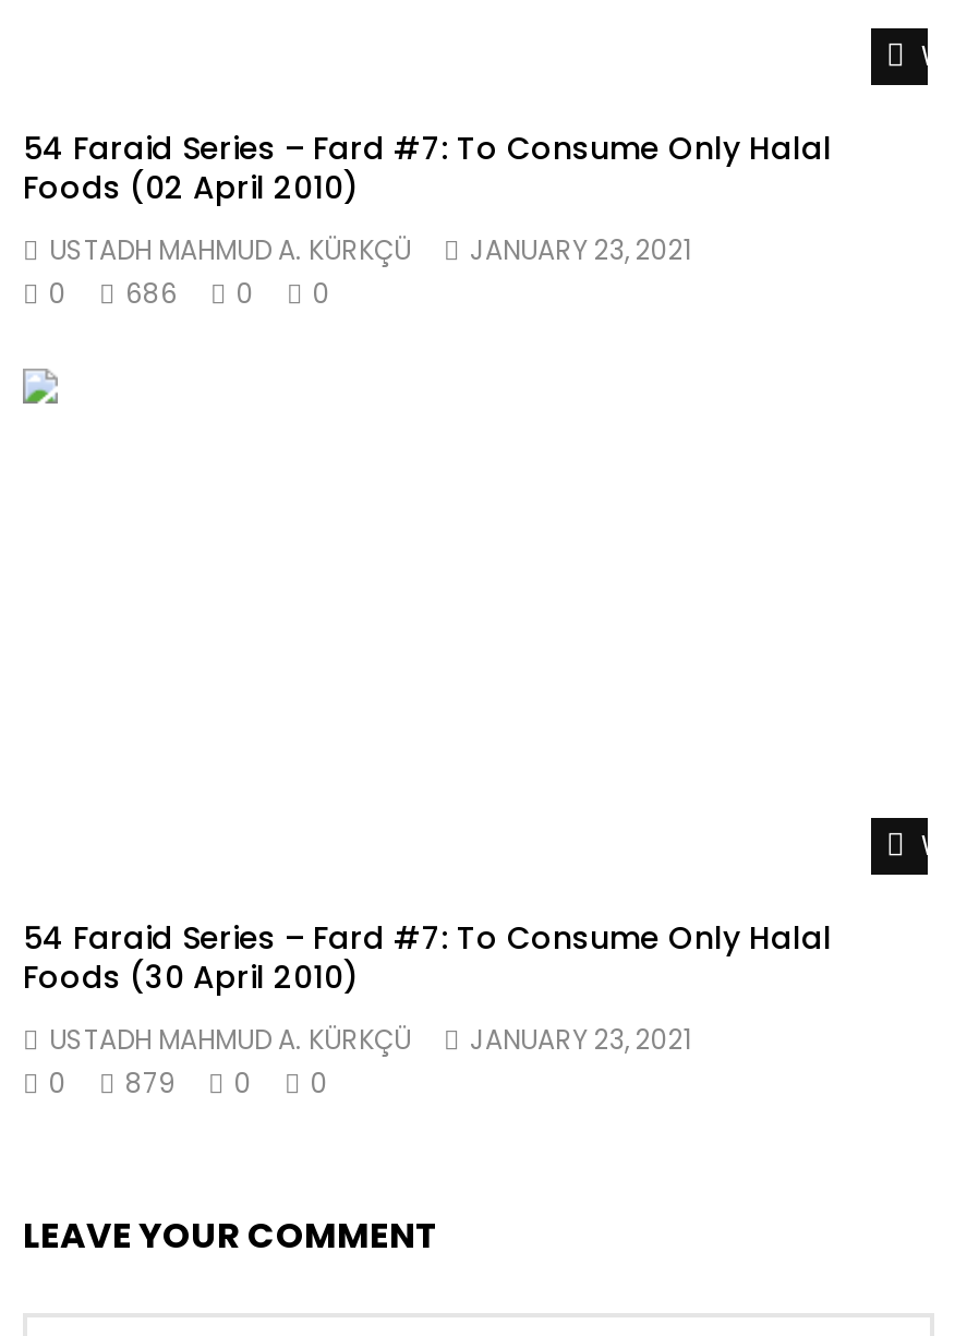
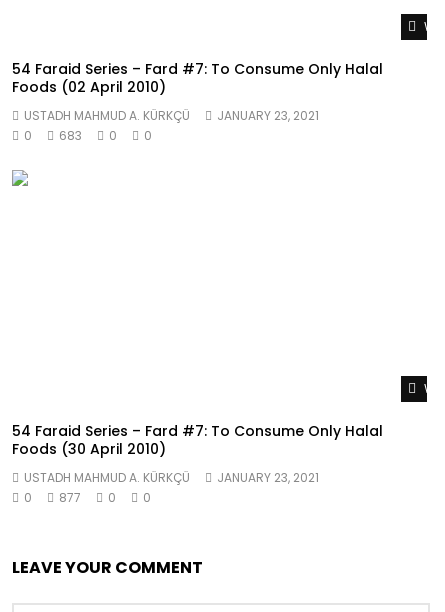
- 0 686 0 0
+ 0 683 0 0

- 0 879 0 0
+ 0 877 0 0
